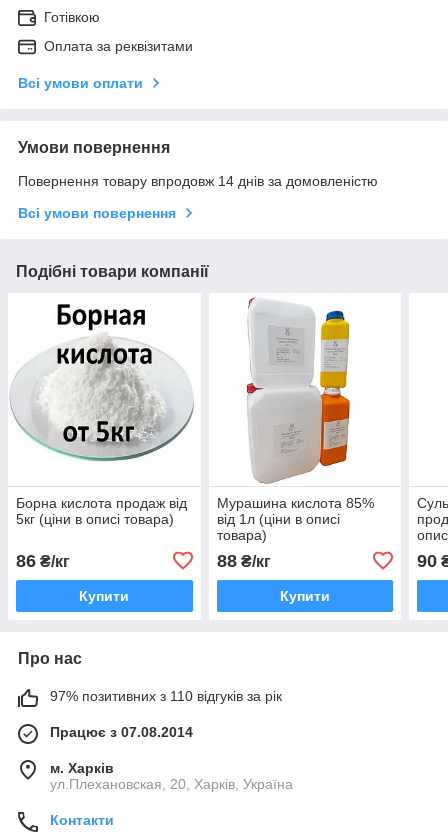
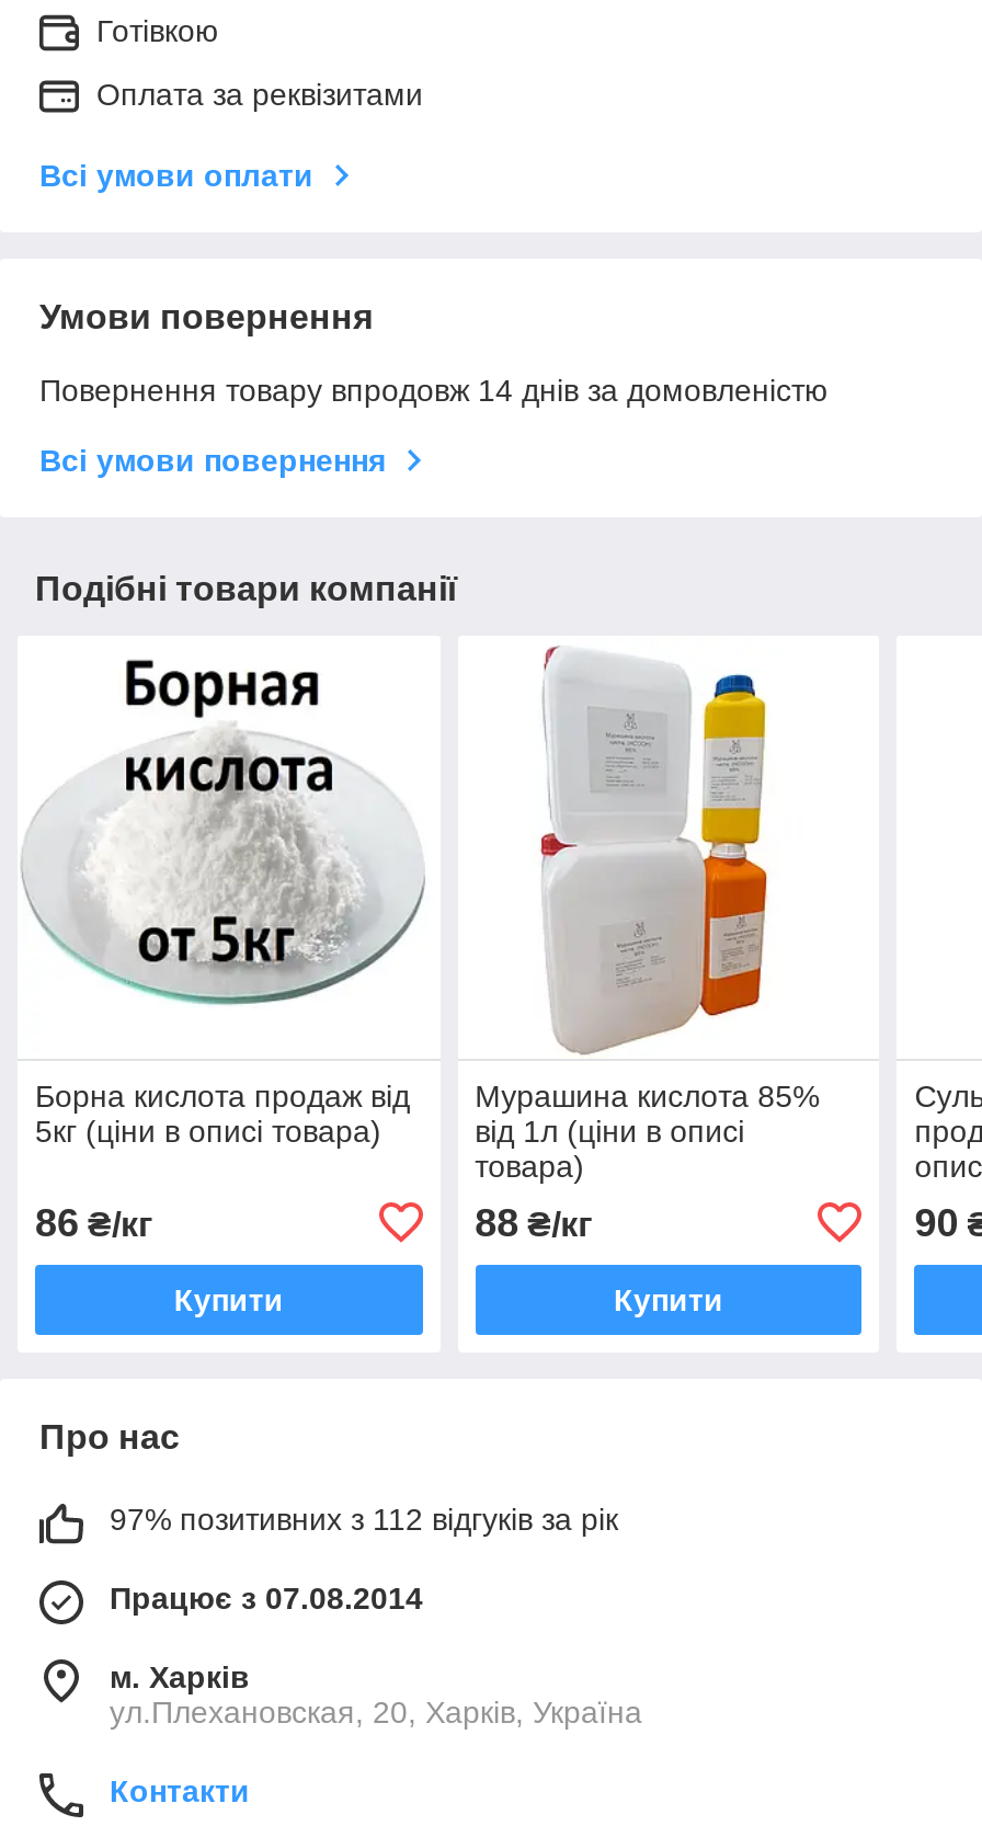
- 97% позитивних з 110 відгуків за рік
+ 97% позитивних з 112 відгуків за рік
